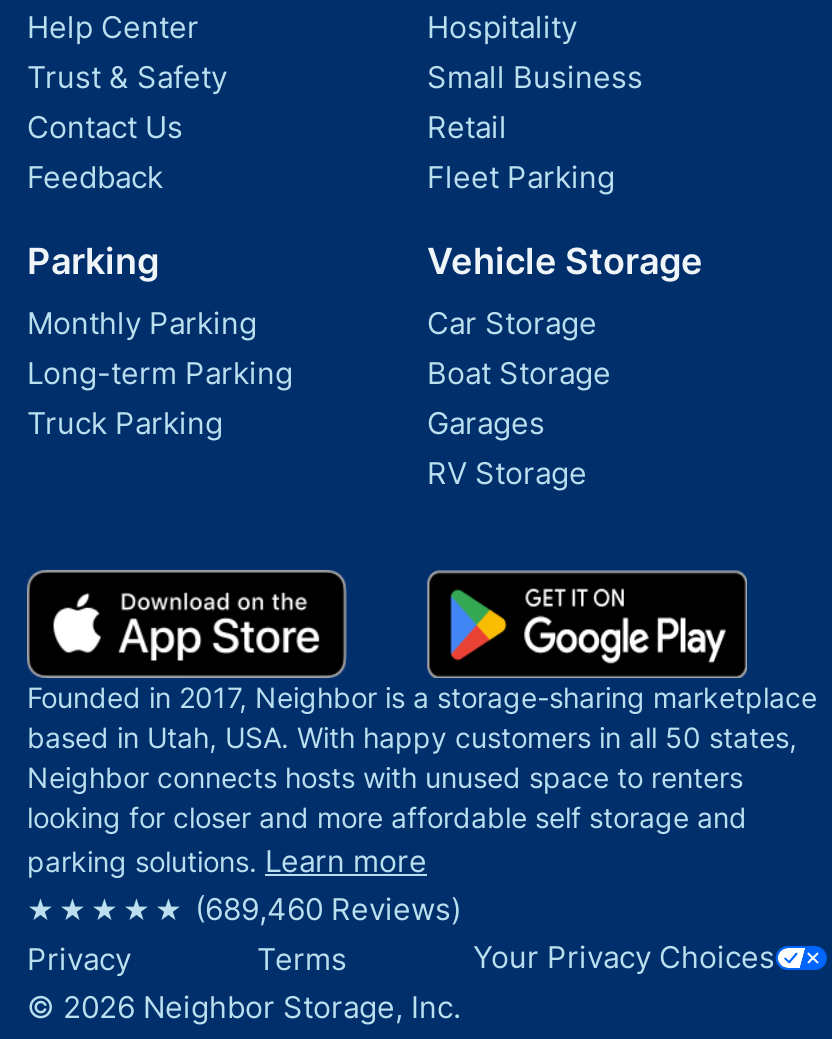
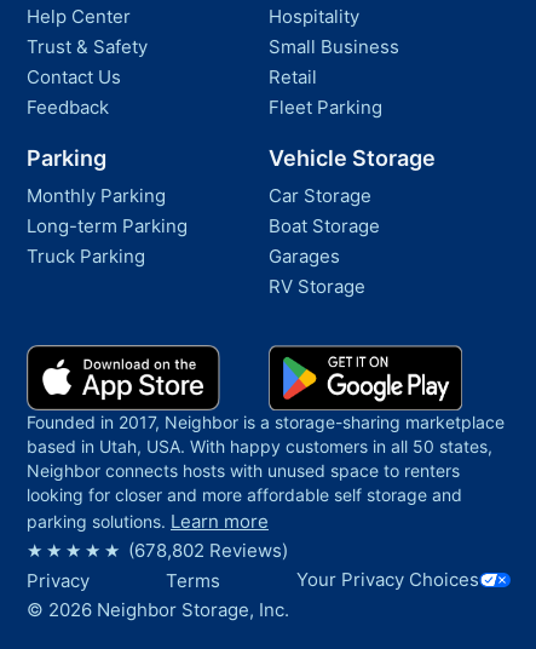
- (689,460 Reviews)
+ (678,802 Reviews)
